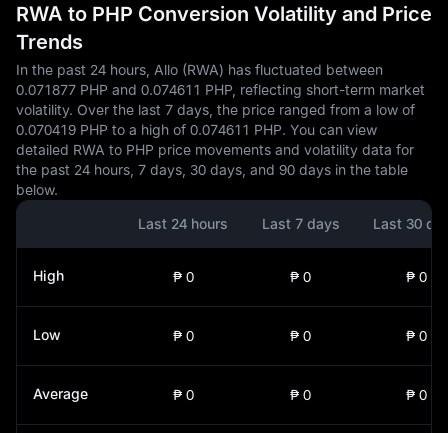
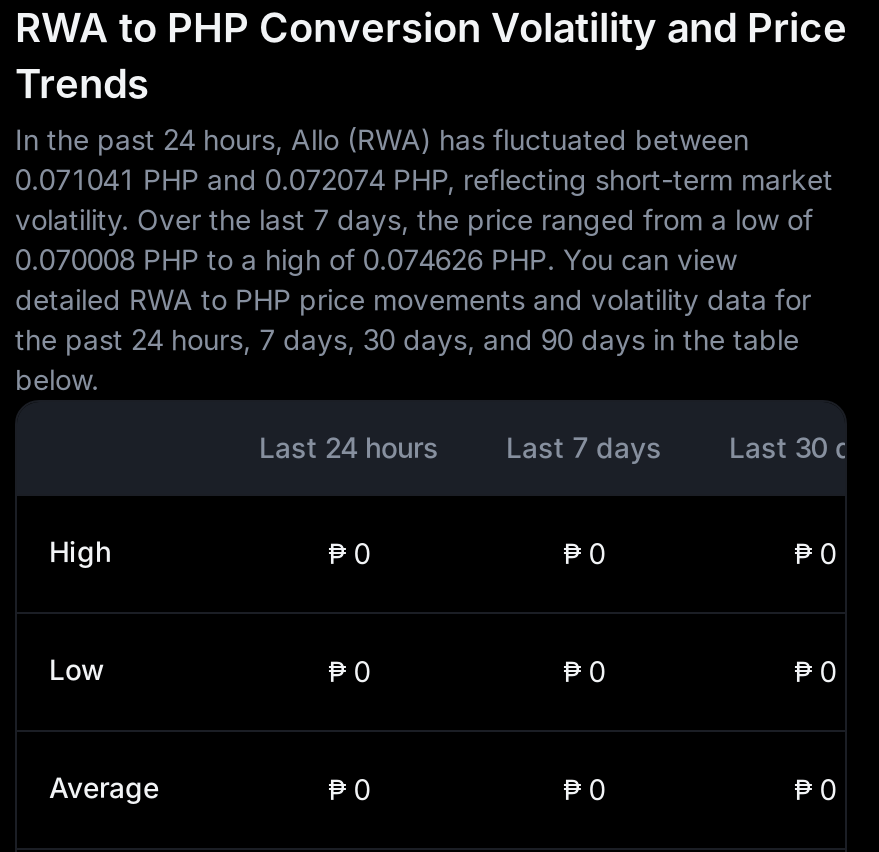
- 0.071877 PHP and 0.074611 PHP, reflecting short-term market
+ 0.071041 PHP and 0.072074 PHP, reflecting short-term market

- 0.070419 PHP to a high of 0.074611 PHP. You can view
+ 0.070008 PHP to a high of 0.074626 PHP. You can view
